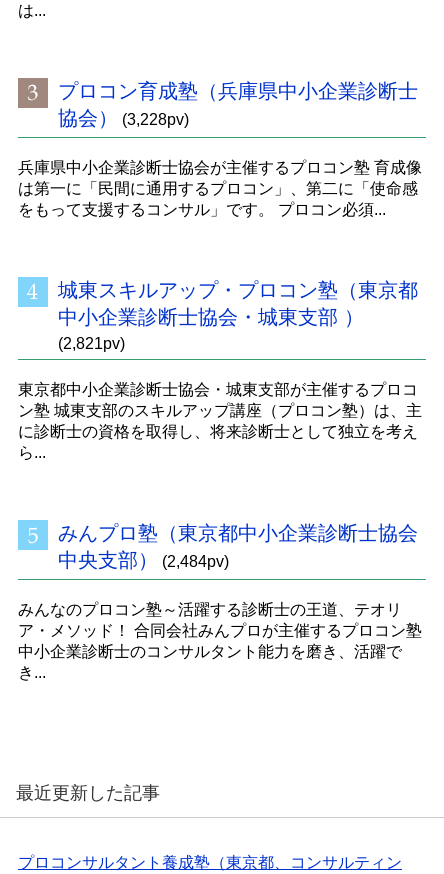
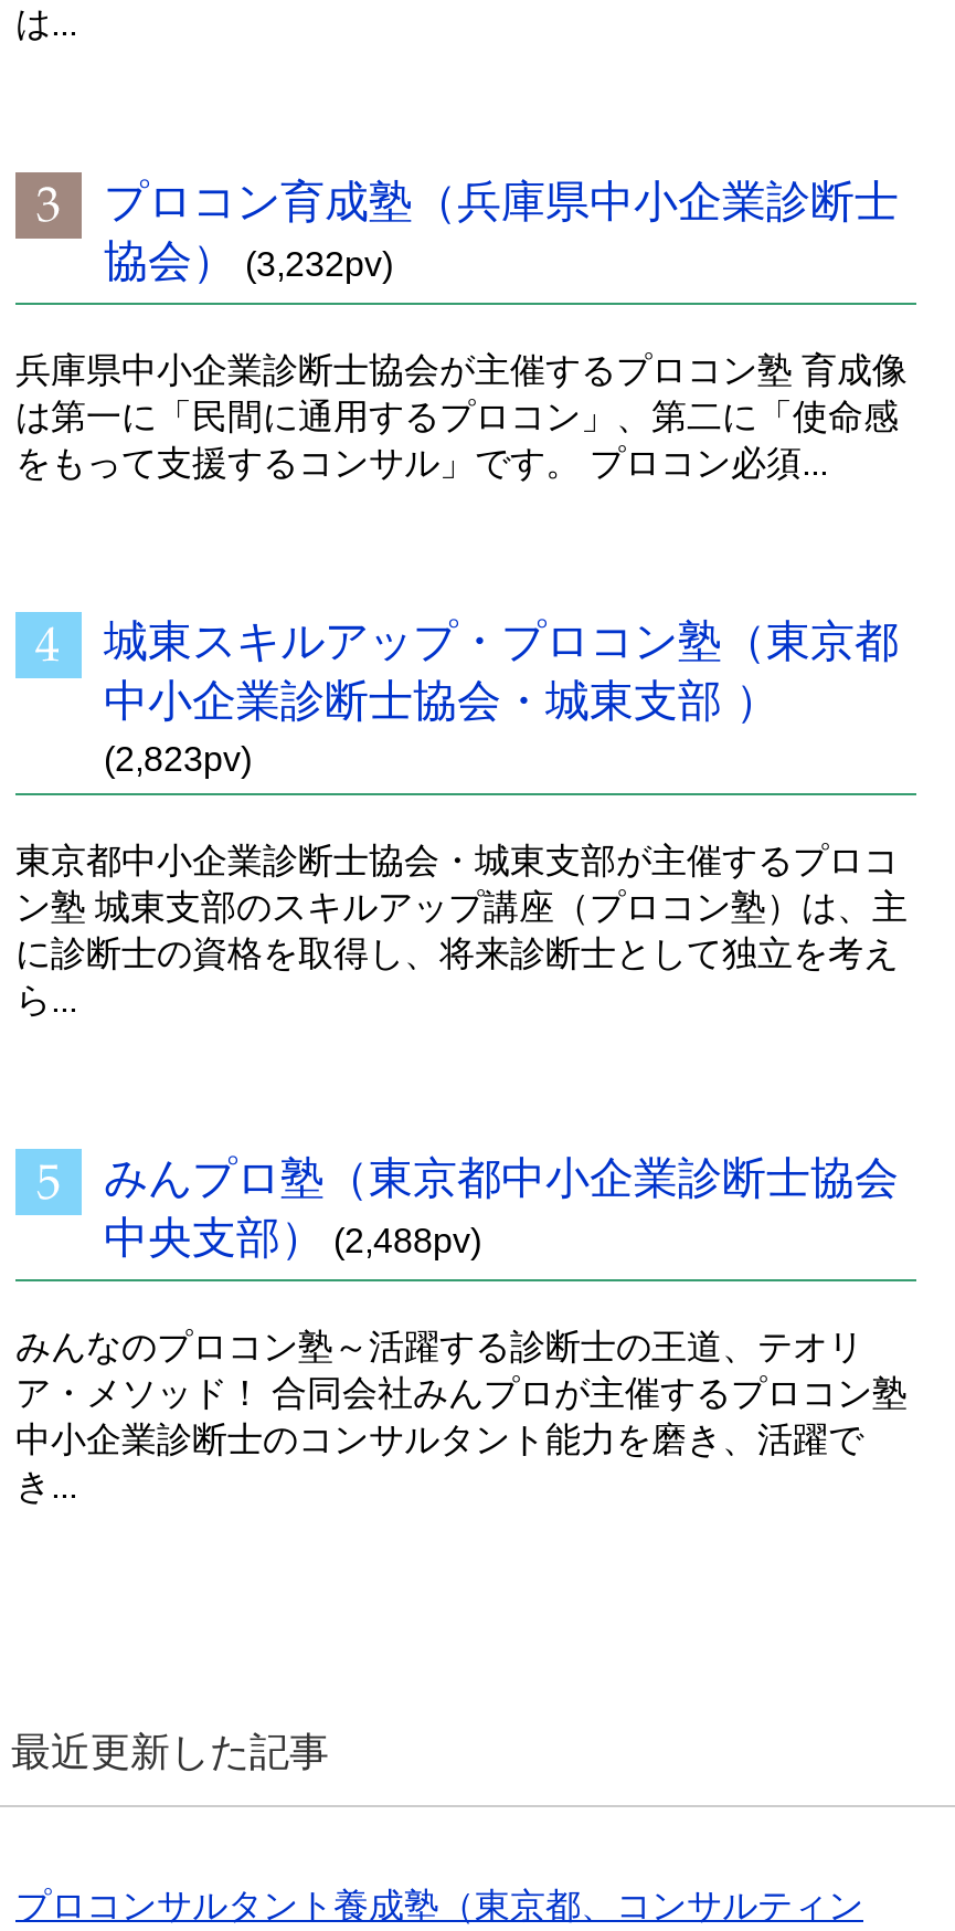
- 協会）(3,228pv)
+ 協会）(3,232pv)

- (2,821pv)
+ (2,823pv)

- 中央支部）(2,484pv)
+ 中央支部）(2,488pv)
